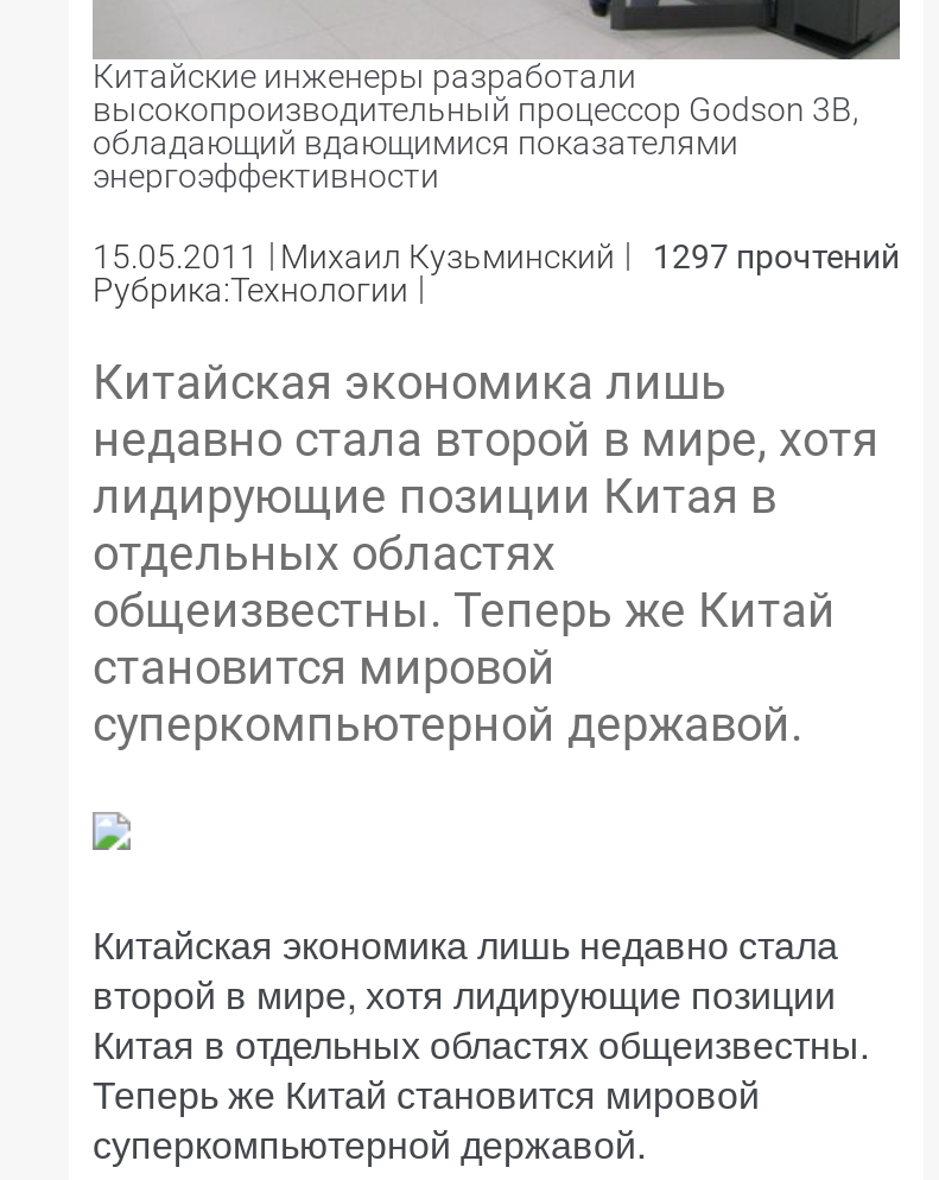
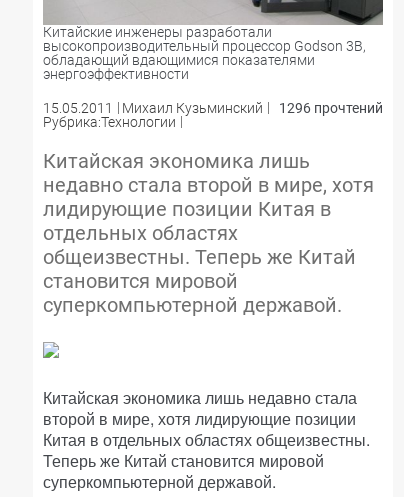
- 1297 прочтений
+ 1296 прочтений
